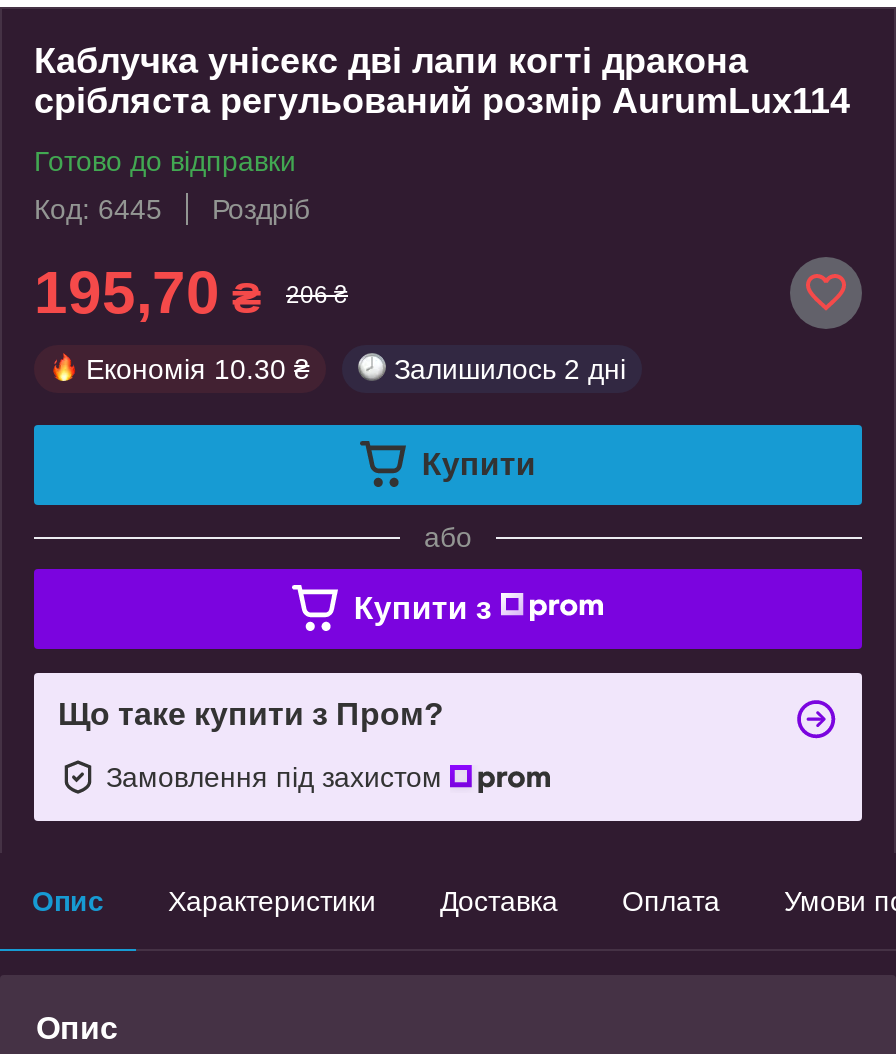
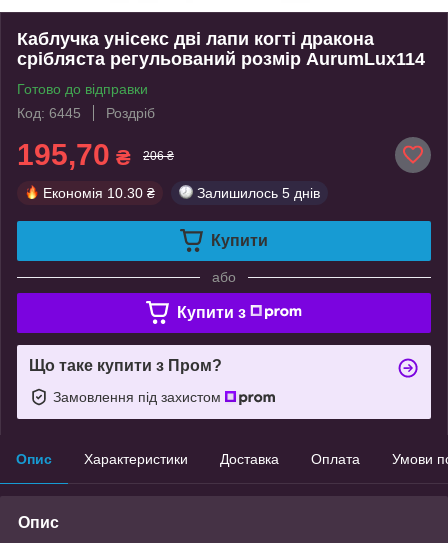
- Залишилось 2 дні
+ Залишилось 5 днів
